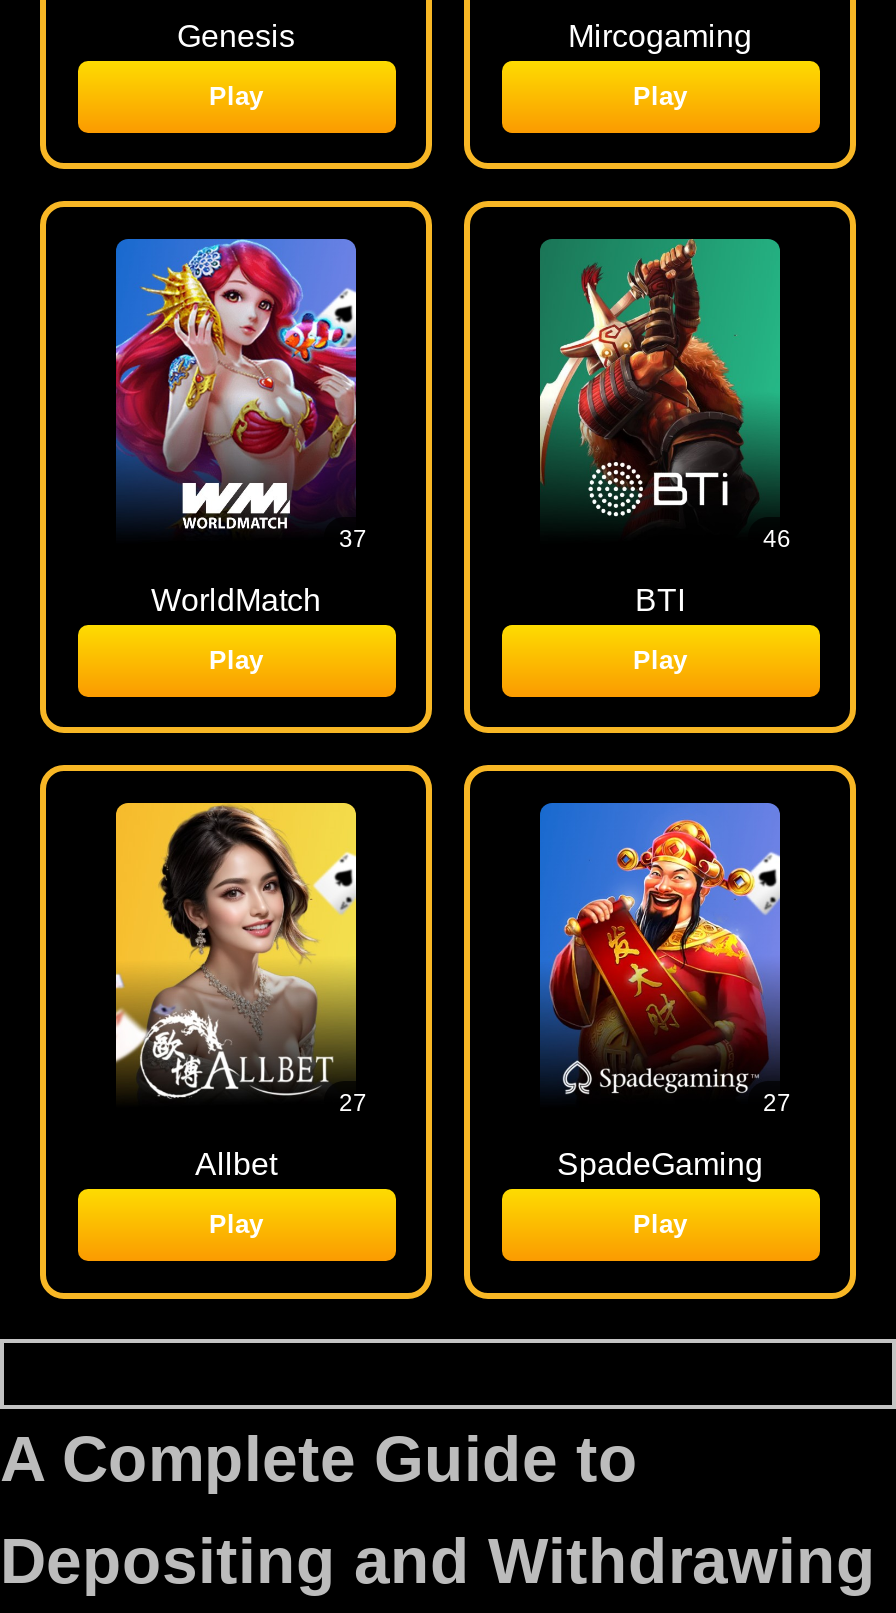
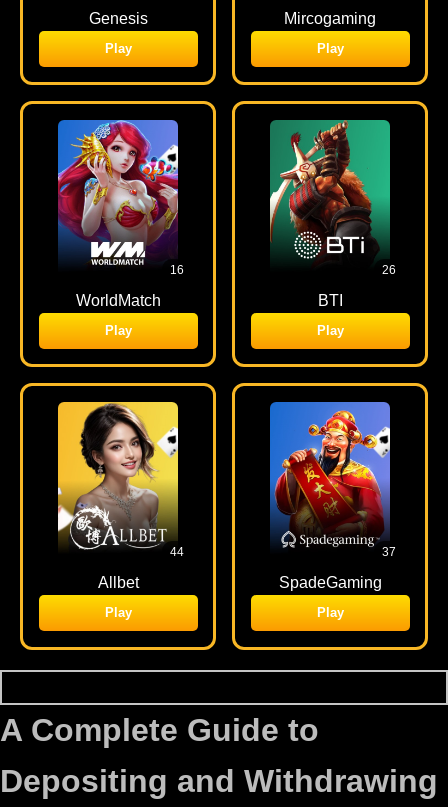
- 37
+ 16

- 46
+ 26

- 27
+ 44

- 27
+ 37
